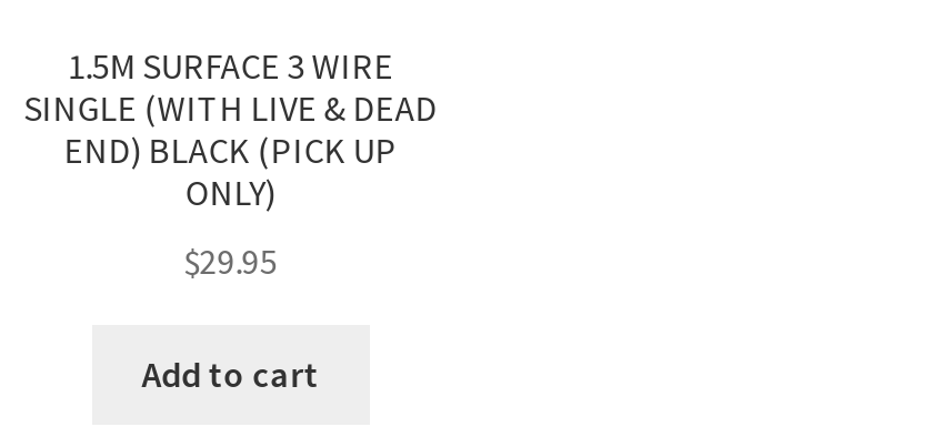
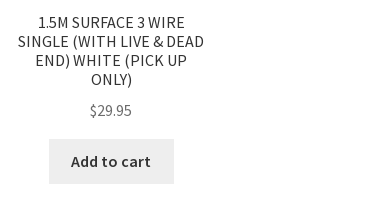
- END) BLACK (PICK UP
+ END) WHITE (PICK UP
